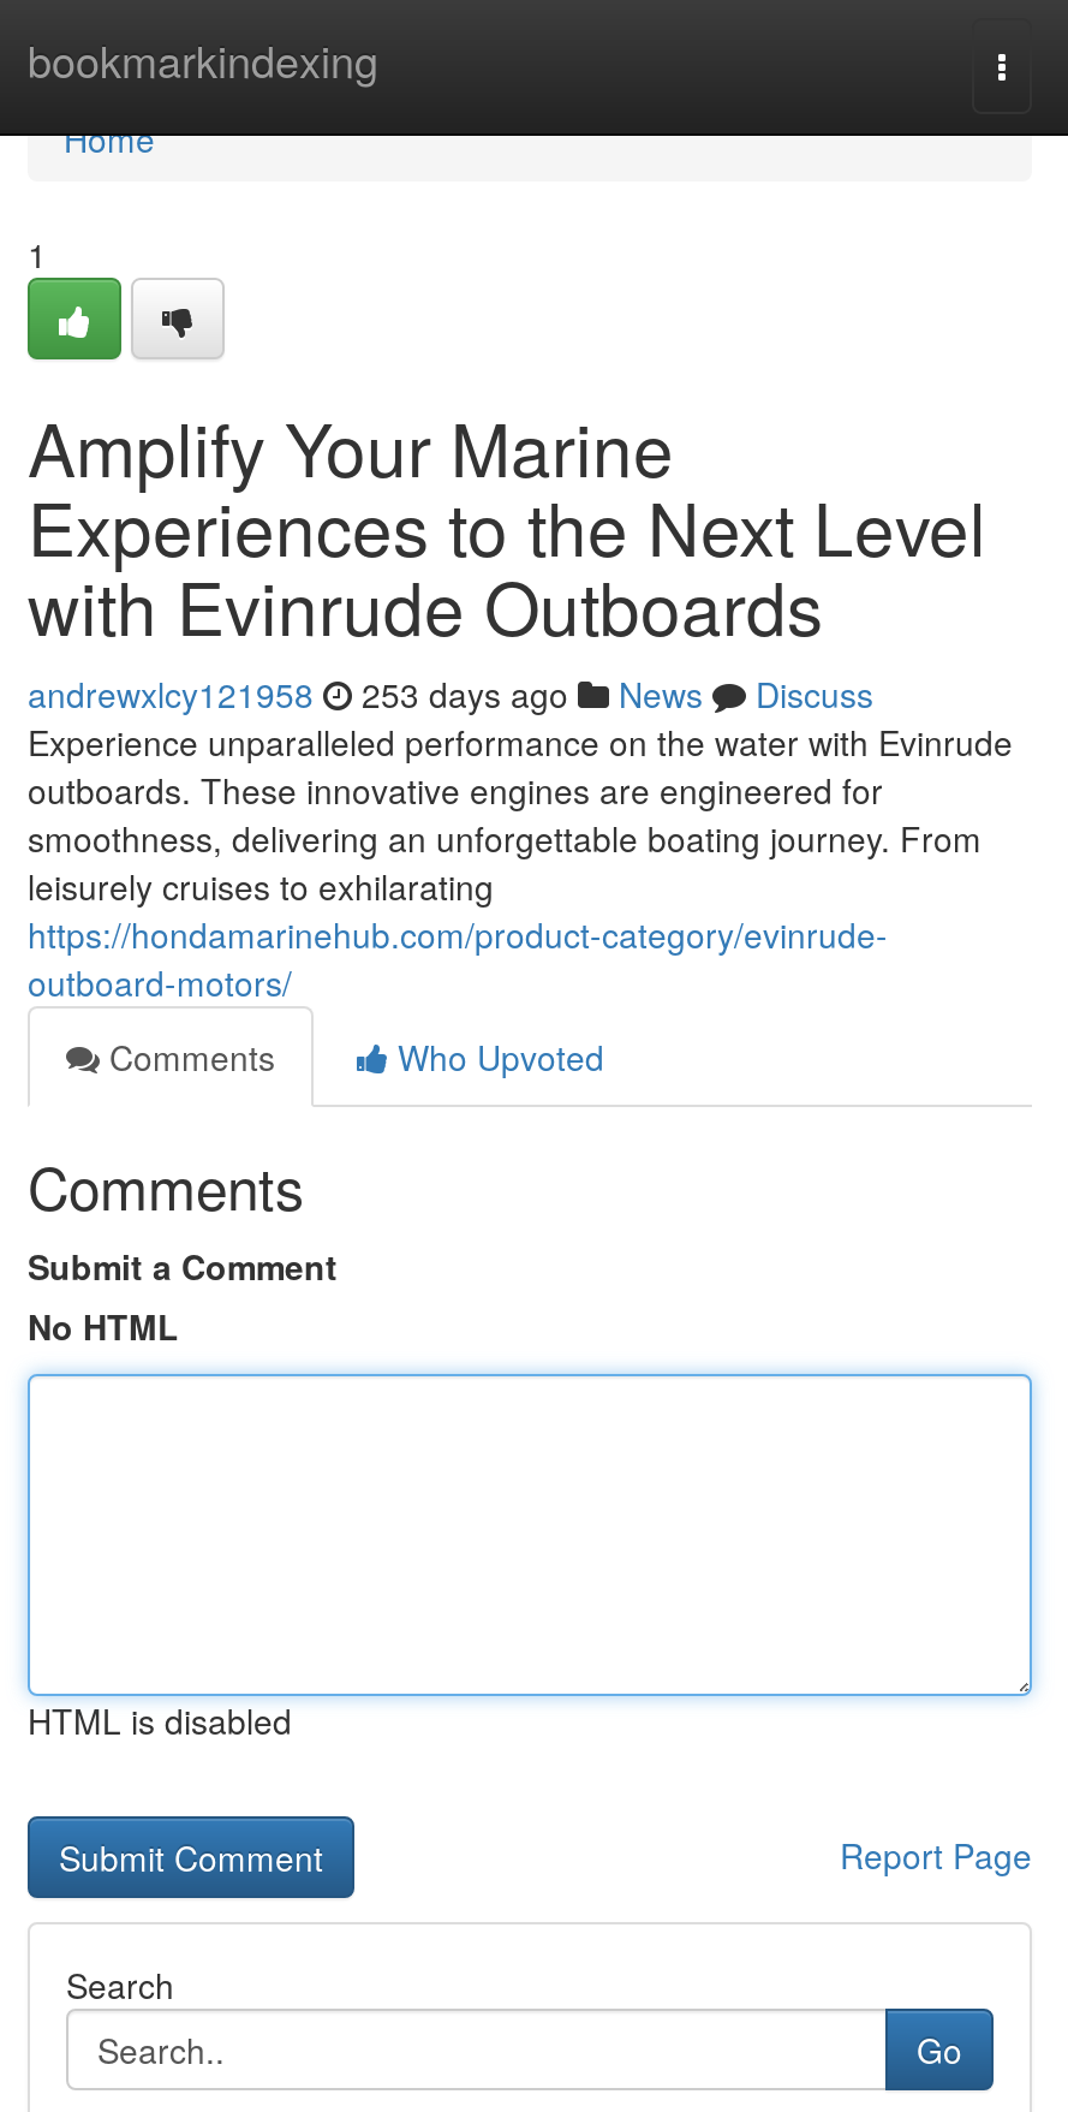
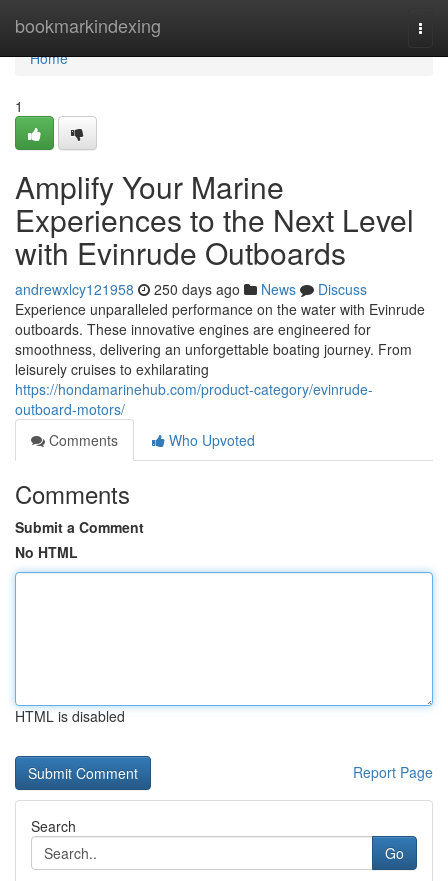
- andrewxlcy121958 253 days ago News Discuss
+ andrewxlcy121958 250 days ago News Discuss
